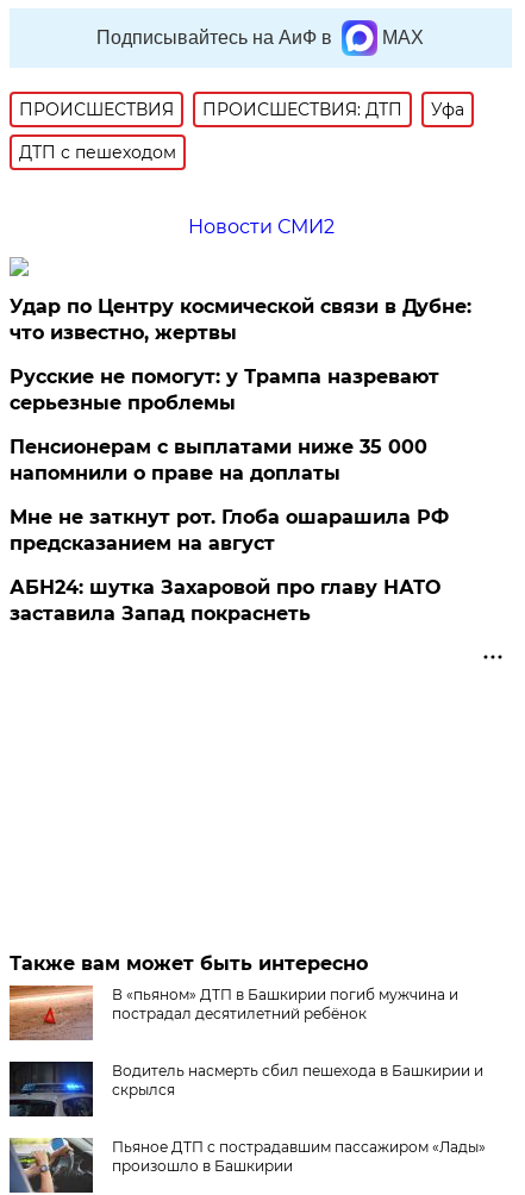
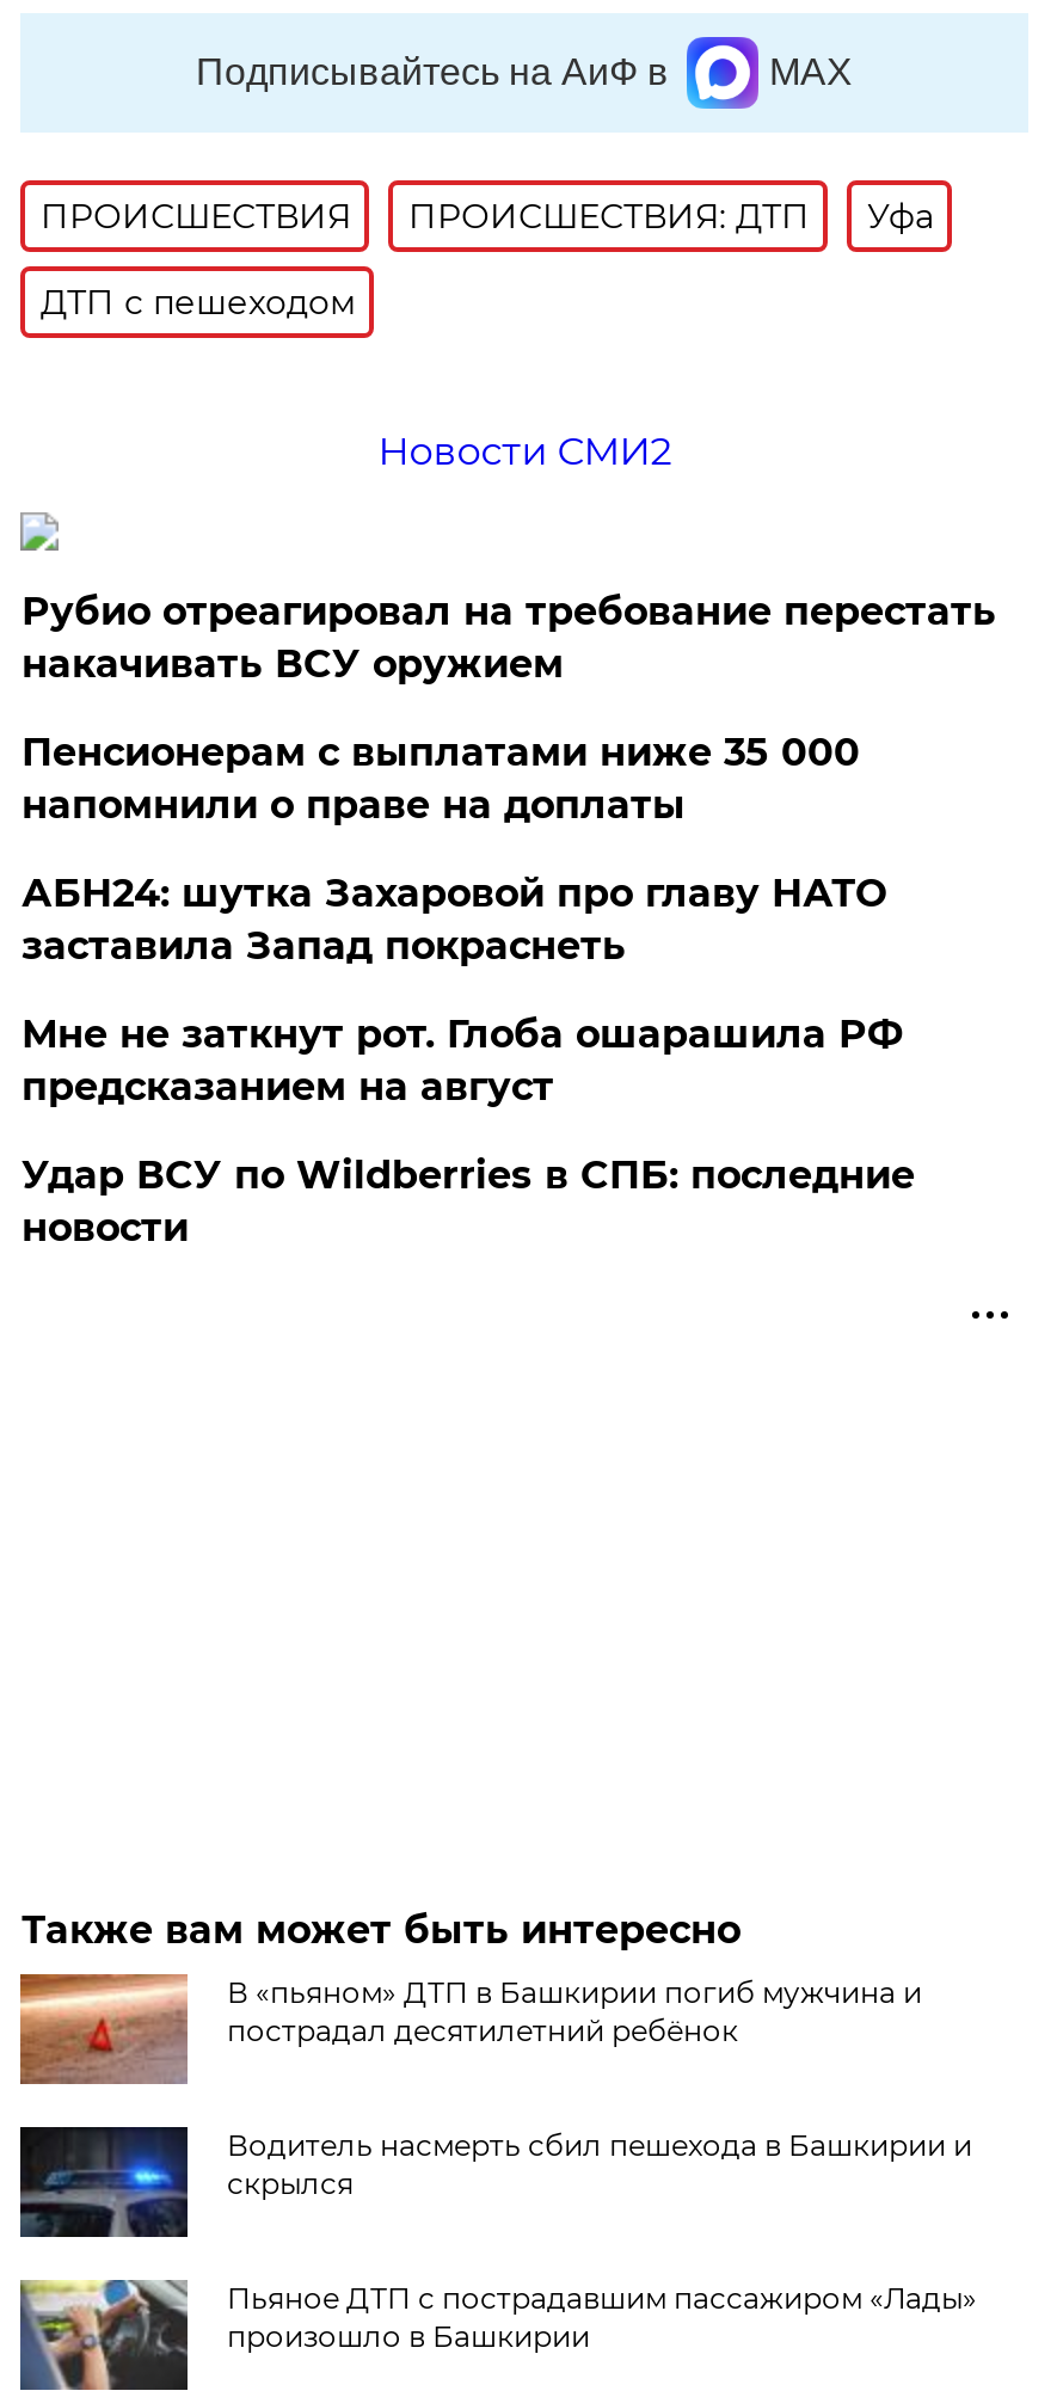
- Удар по Центру космической связи в Дубне:
- что известно, жертвы
- Русские не помогут: у Трампа назревают
- серьезные проблемы
+ Рубио отреагировал на требование перестать
+ накачивать ВСУ оружием

moved up: Пенсионерам с выплатами ниже 35 000 | напомнили о праве на доплаты

+ Удар ВСУ по Wildberries в СПБ: последние
+ новости

moved up: АБН24: шутка Захаровой про главу НАТО | заставила Запад покраснеть
